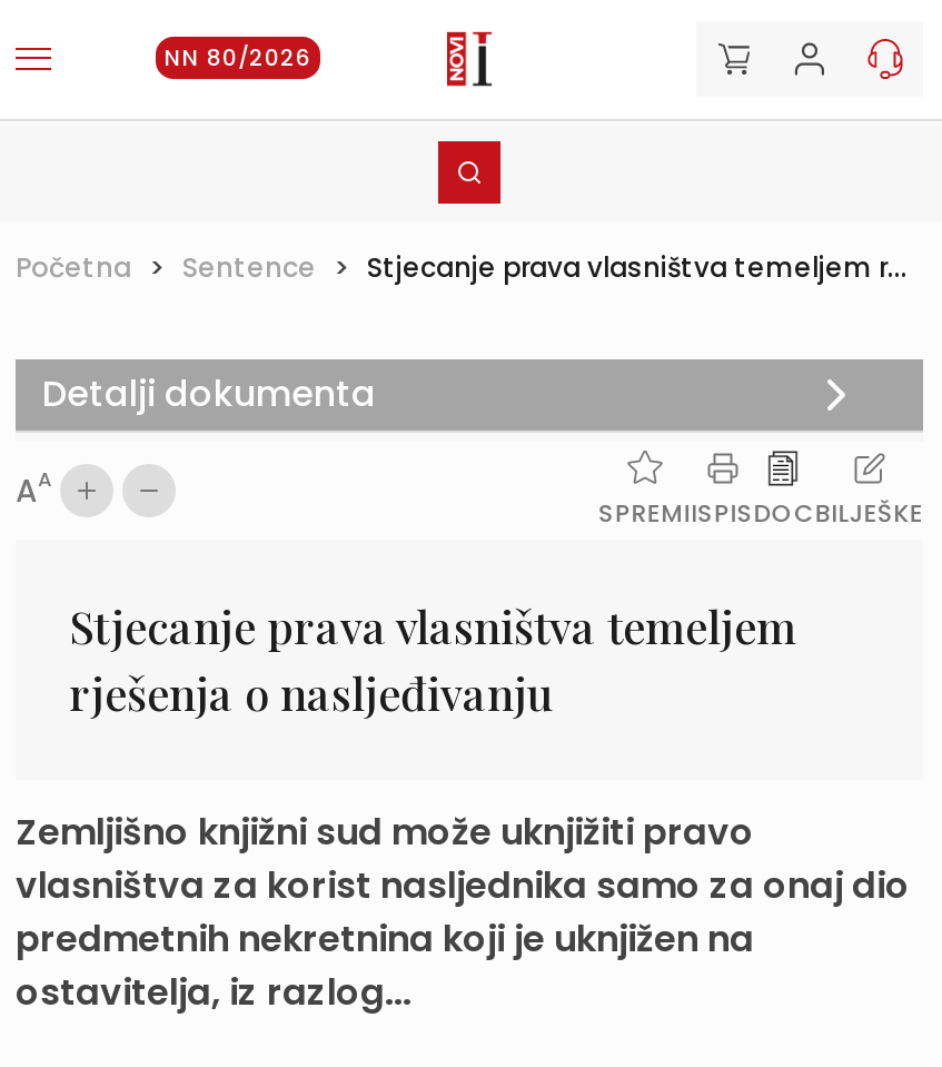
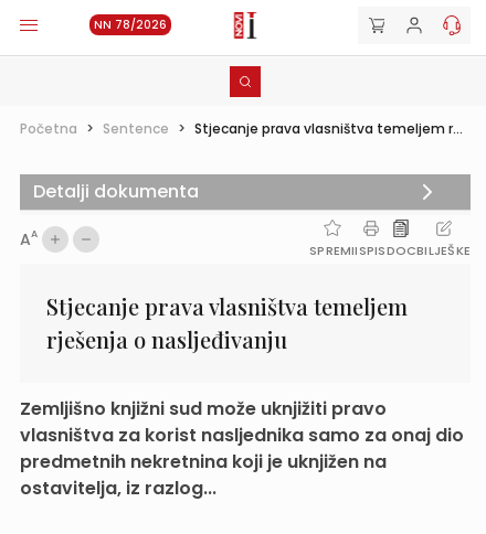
- NN 80/2026
+ NN 78/2026
